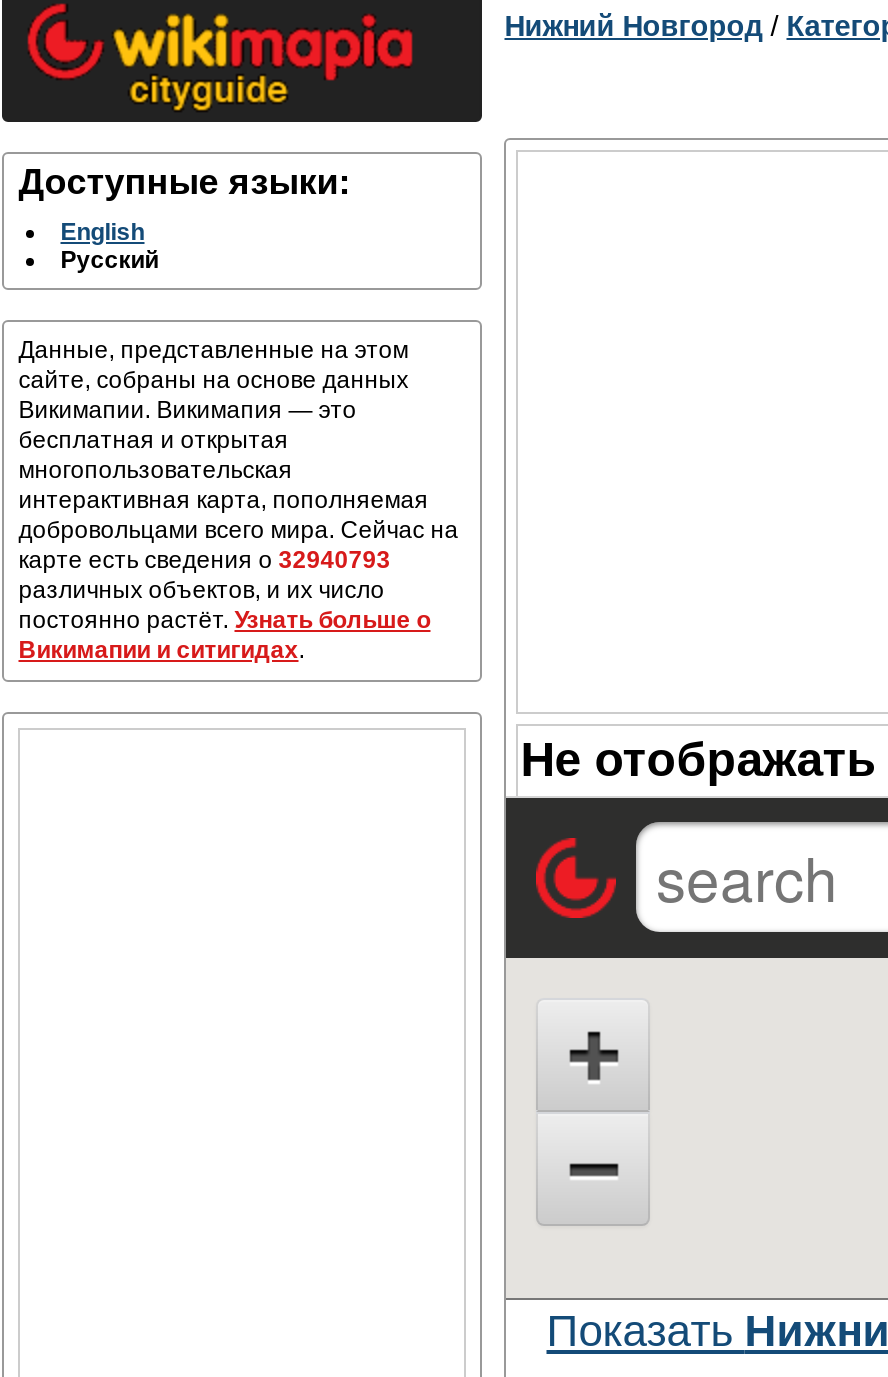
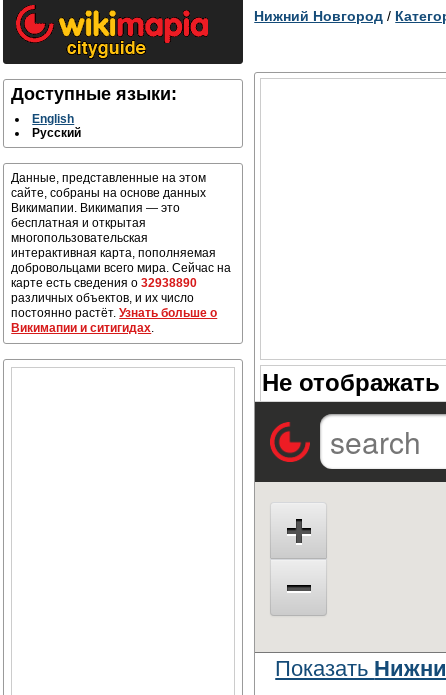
- карте есть сведения о 32940793
+ карте есть сведения о 32938890
